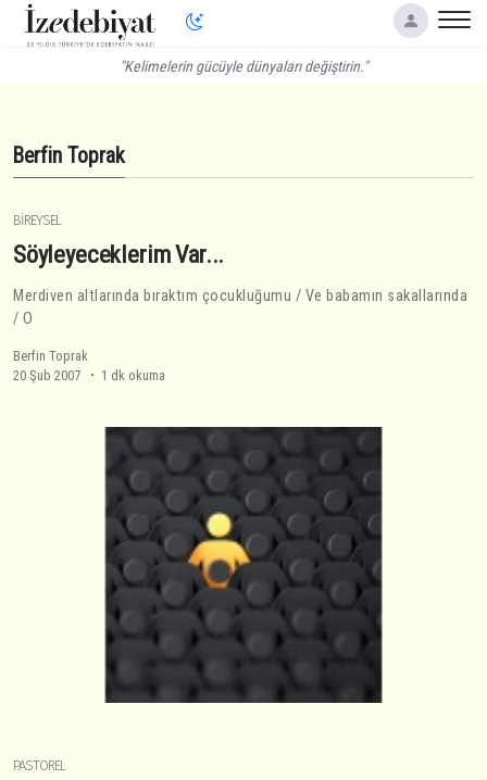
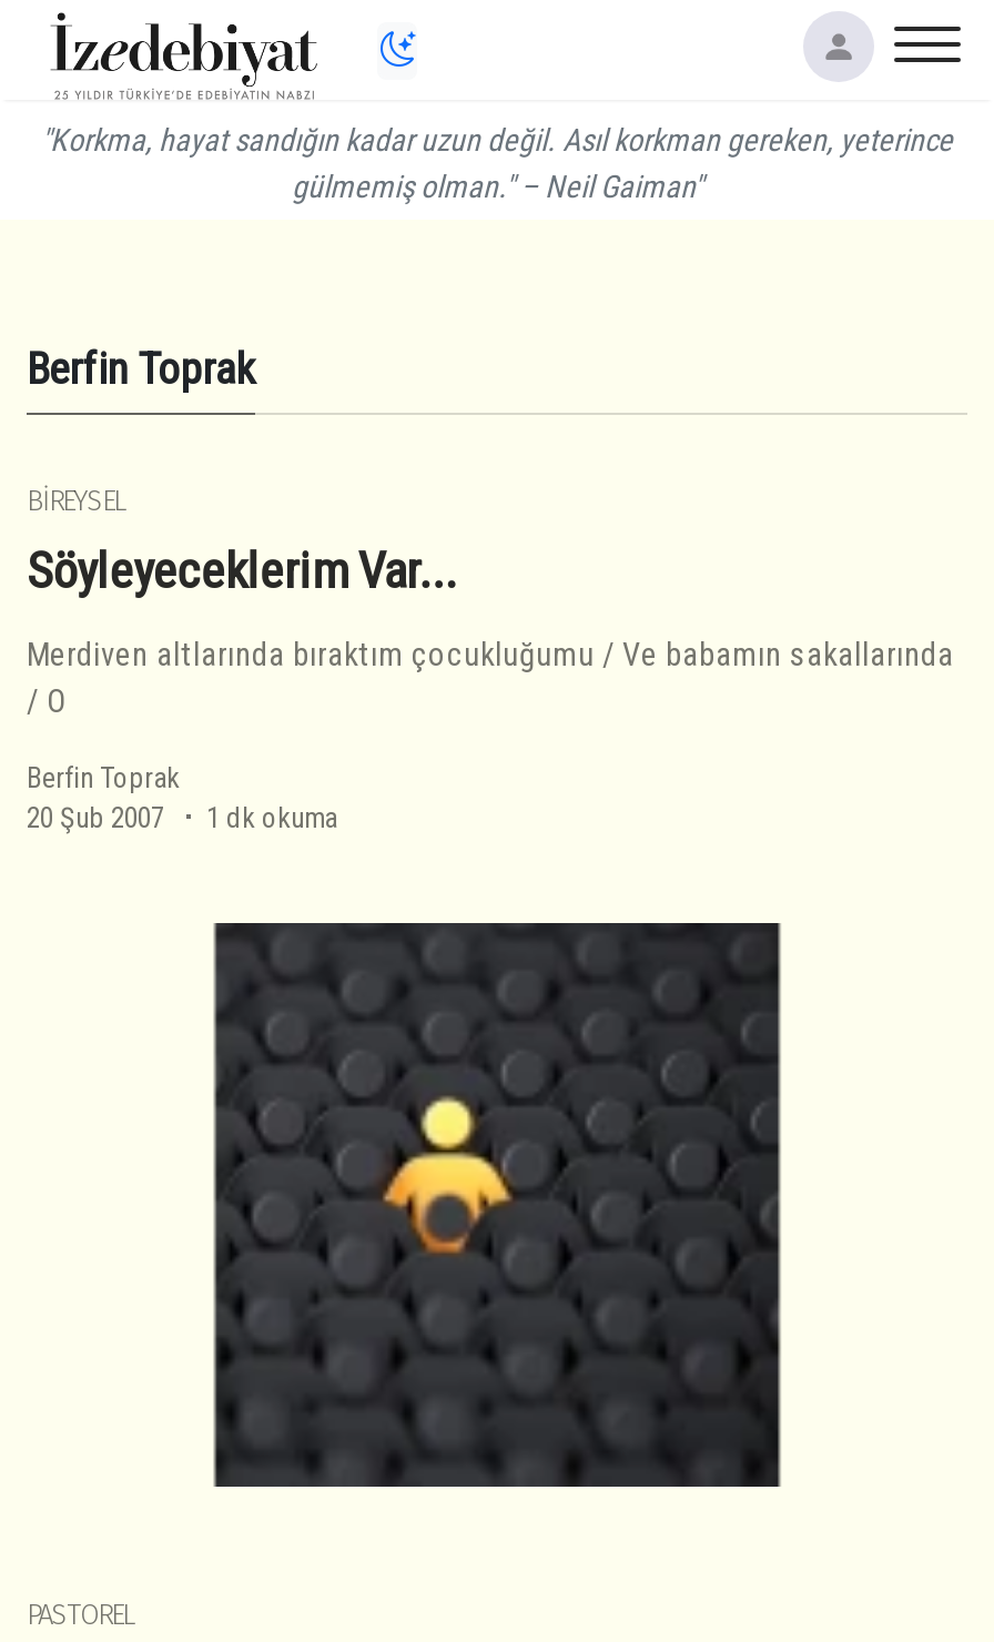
- "Kelimelerin gücüyle dünyaları değiştirin."
+ "Korkma, hayat sandığın kadar uzun değil. Asıl korkman gereken, yeterince
+ gülmemiş olman." – Neil Gaiman"
